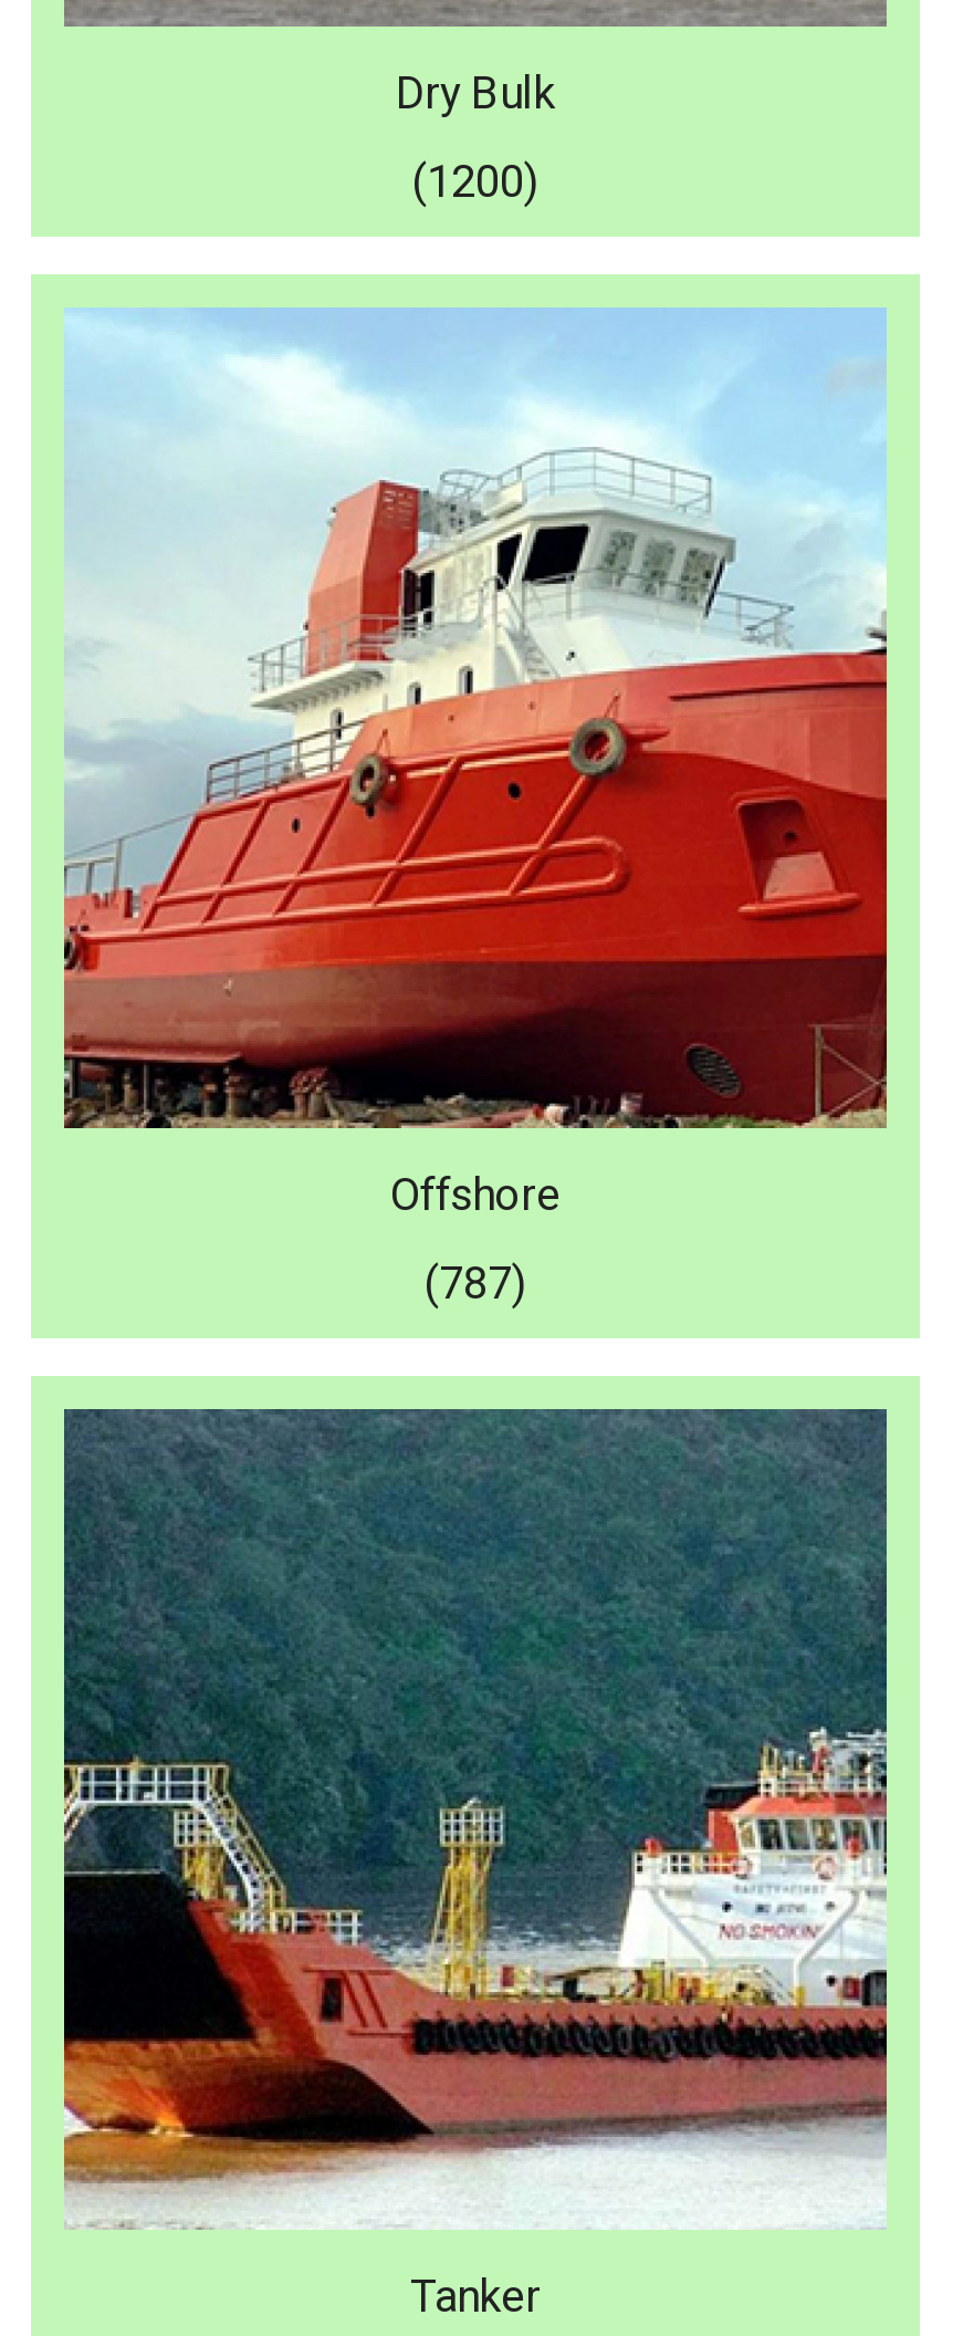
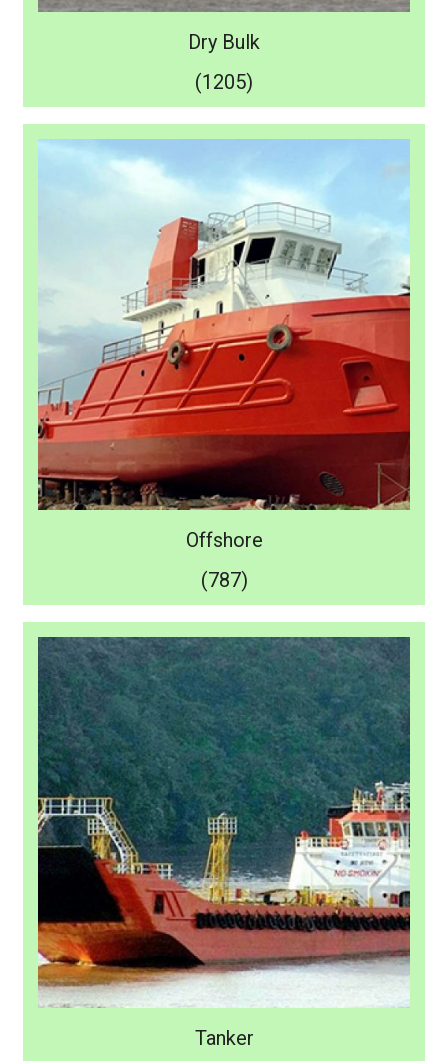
- (1200)
+ (1205)
